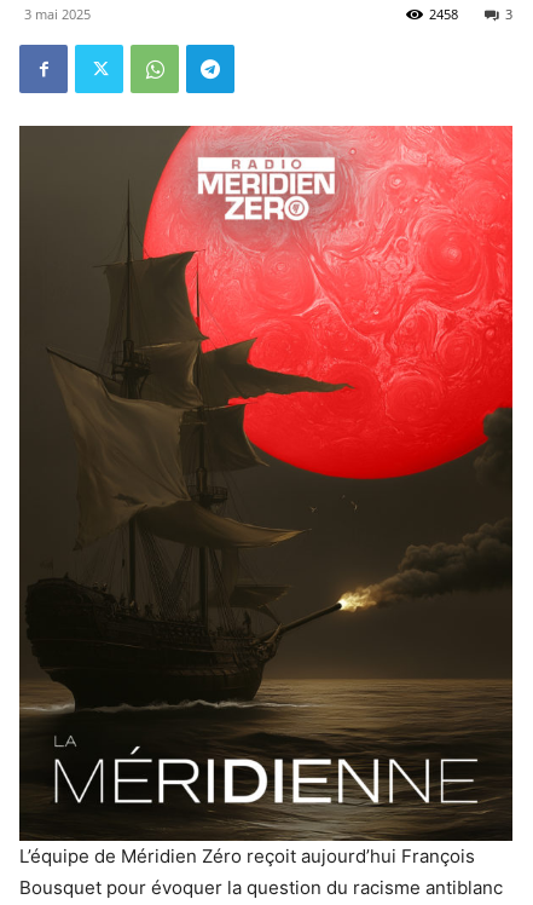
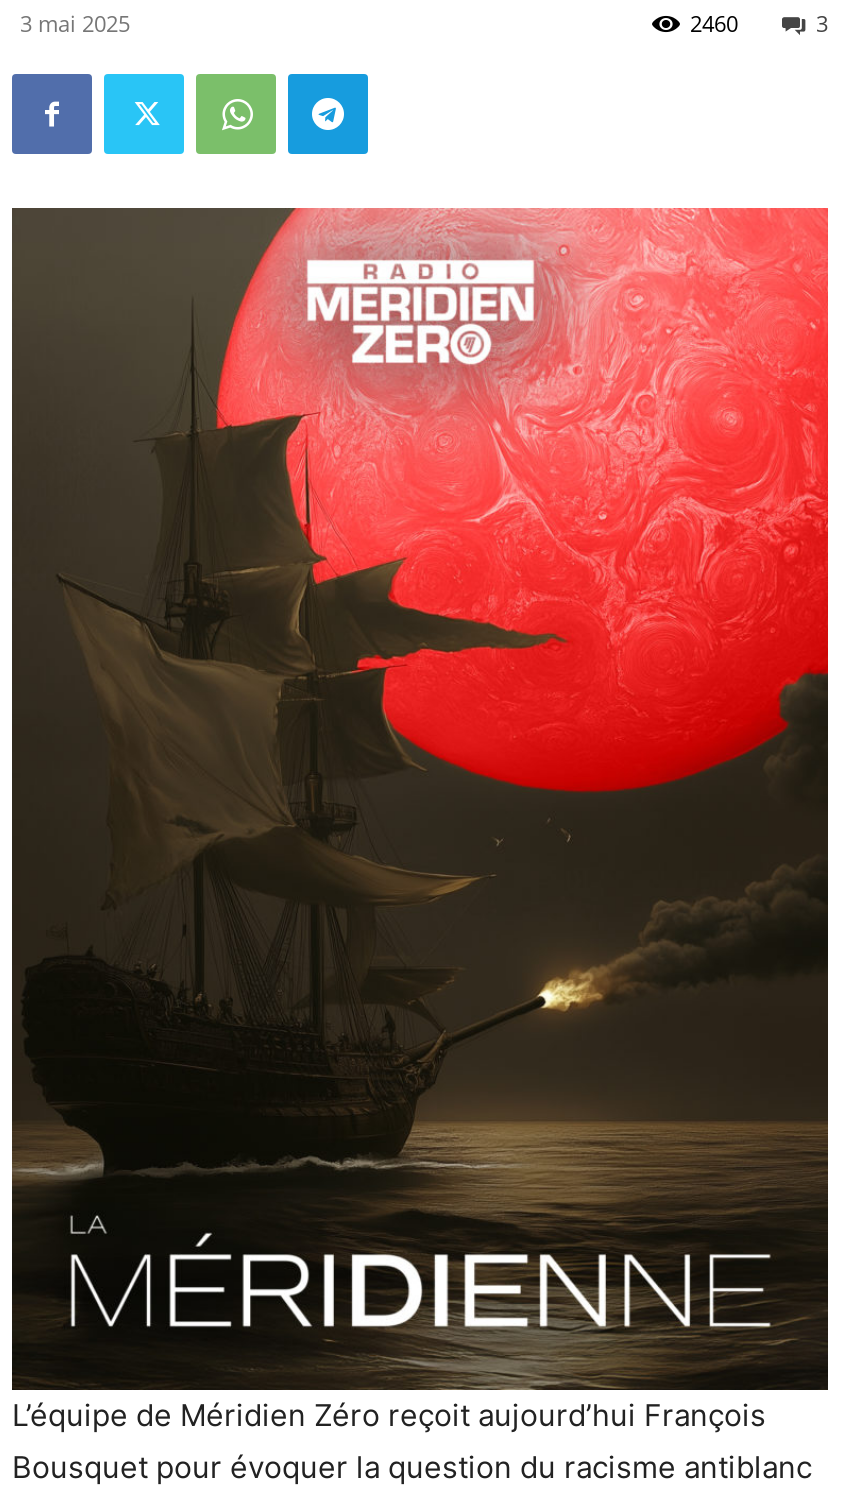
- 2458
+ 2460
